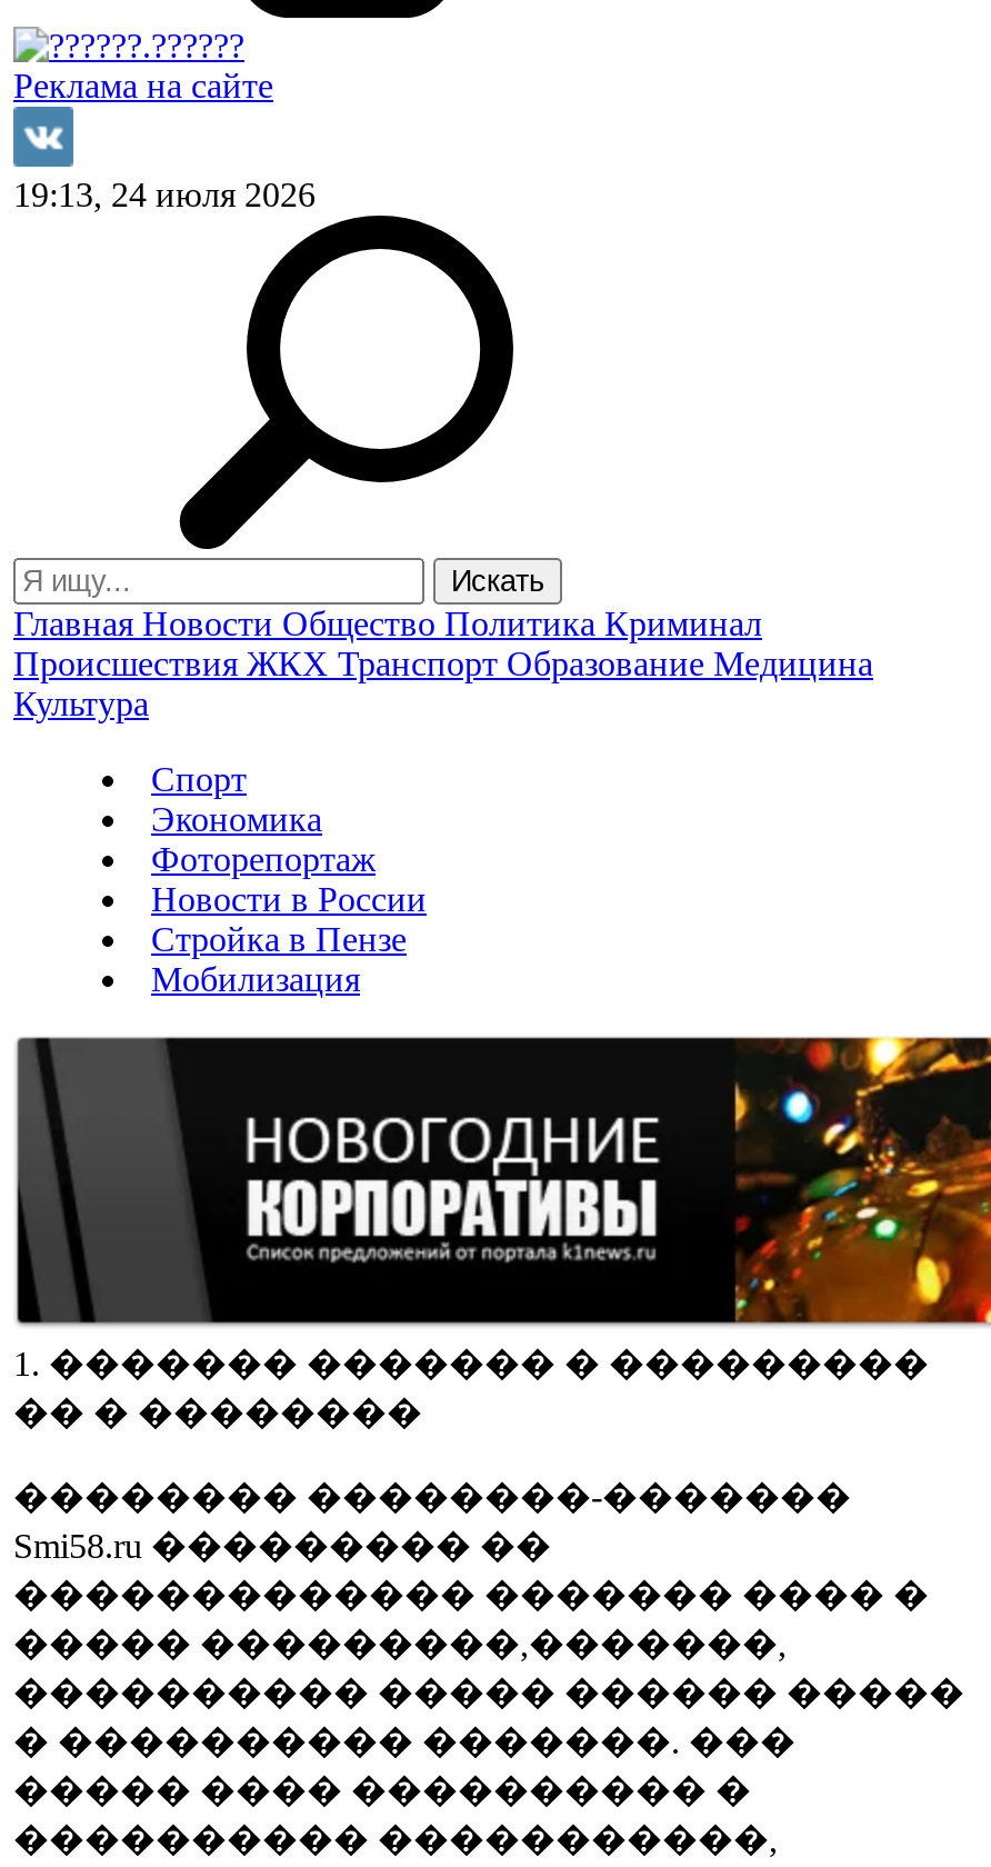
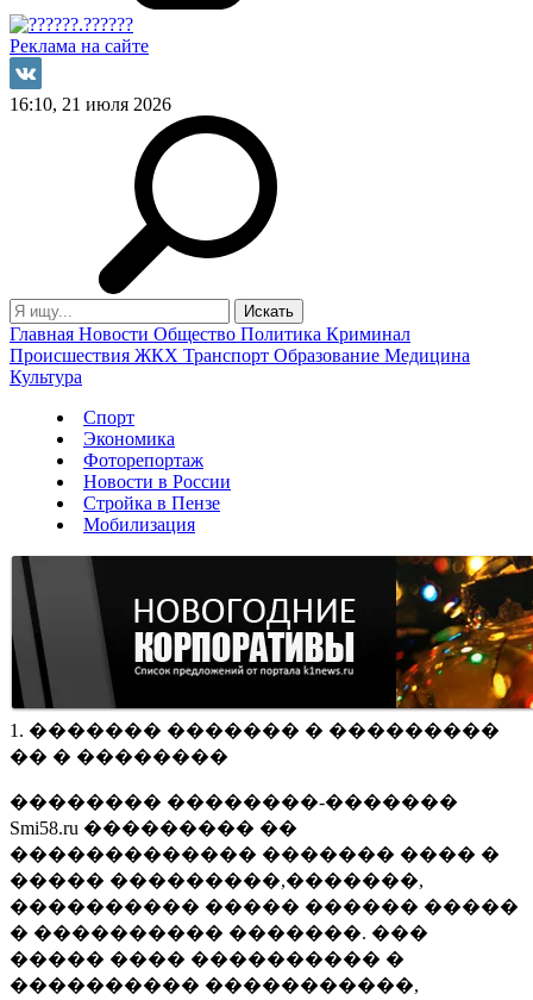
- 19:13, 24 июля 2026
+ 16:10, 21 июля 2026
